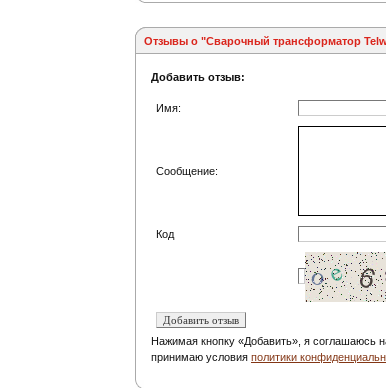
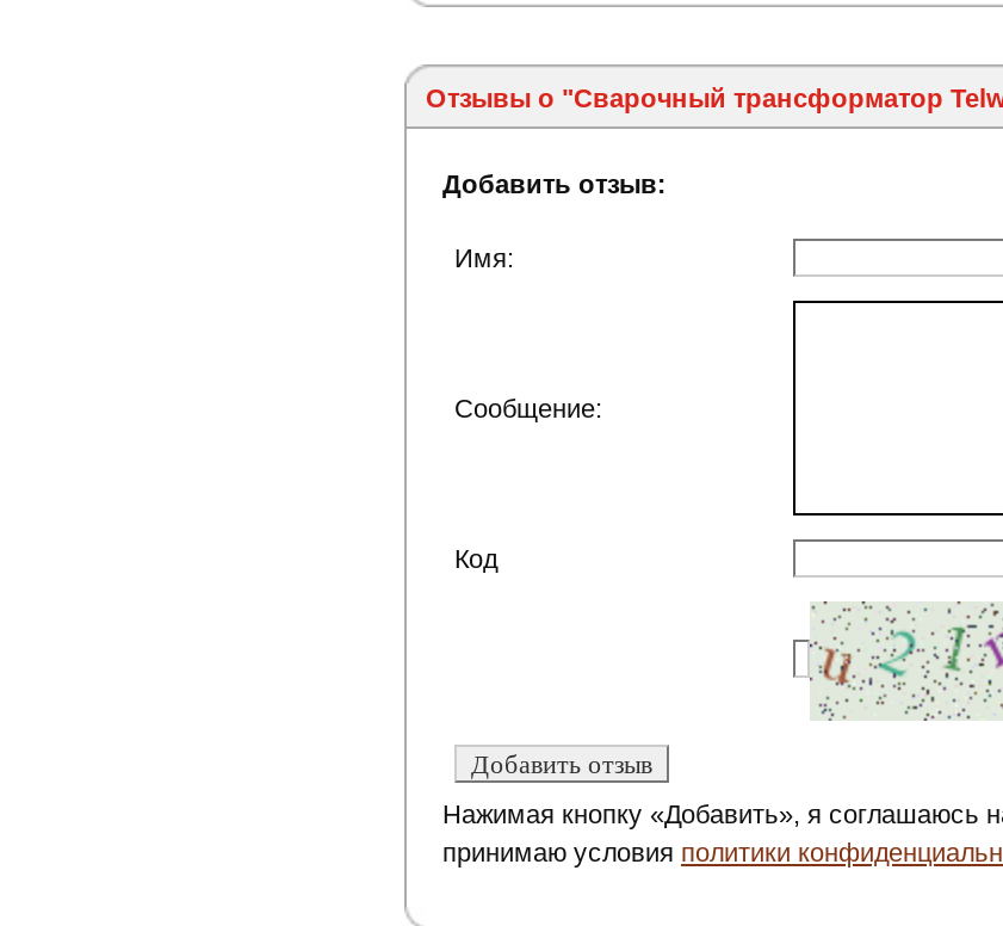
- [image]
+ [image]
